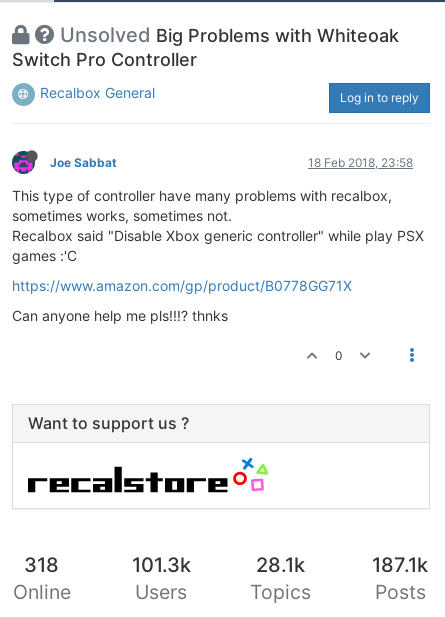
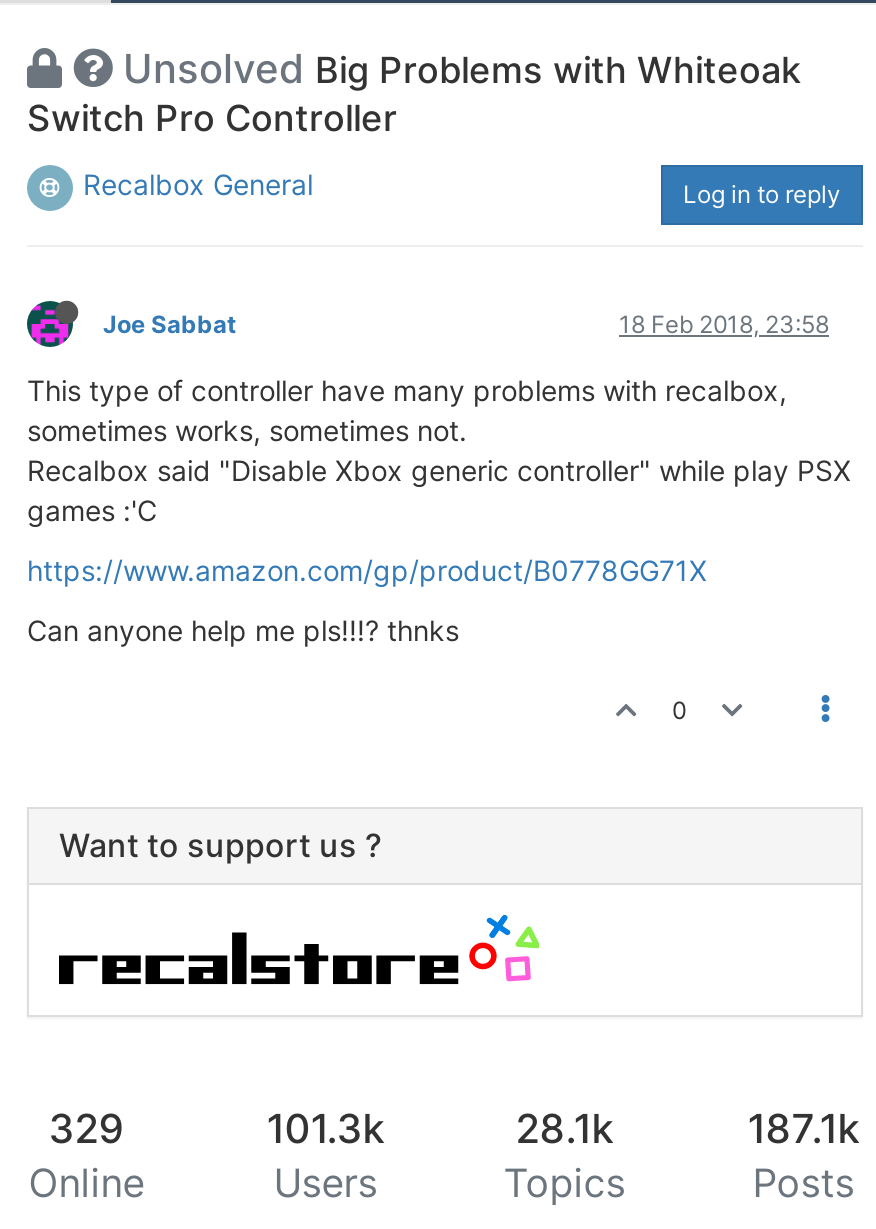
- 318
+ 329
